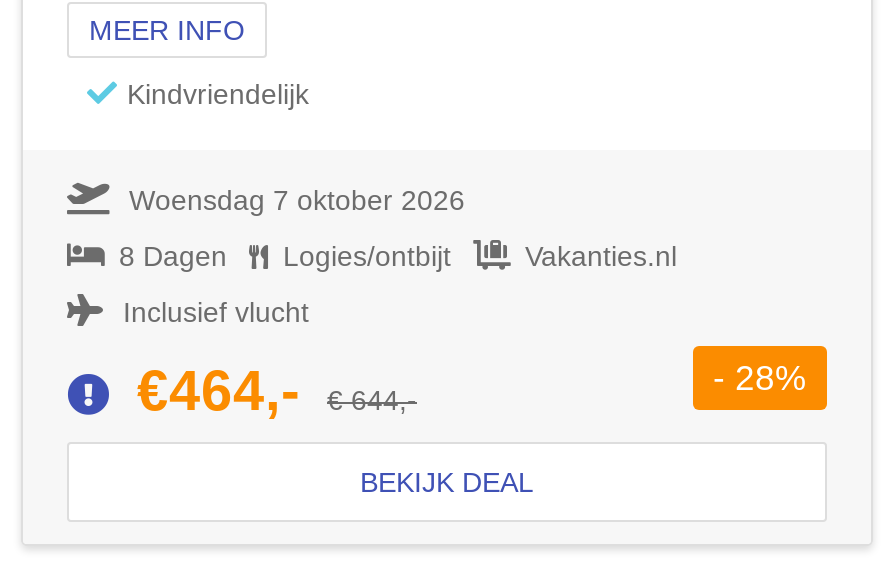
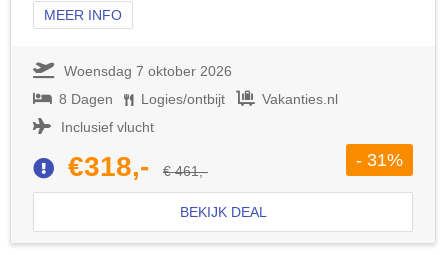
- Kindvriendelijk

- €464,-
+ €318,-

- - 28%
+ - 31%

- € 644,-
+ € 461,-
